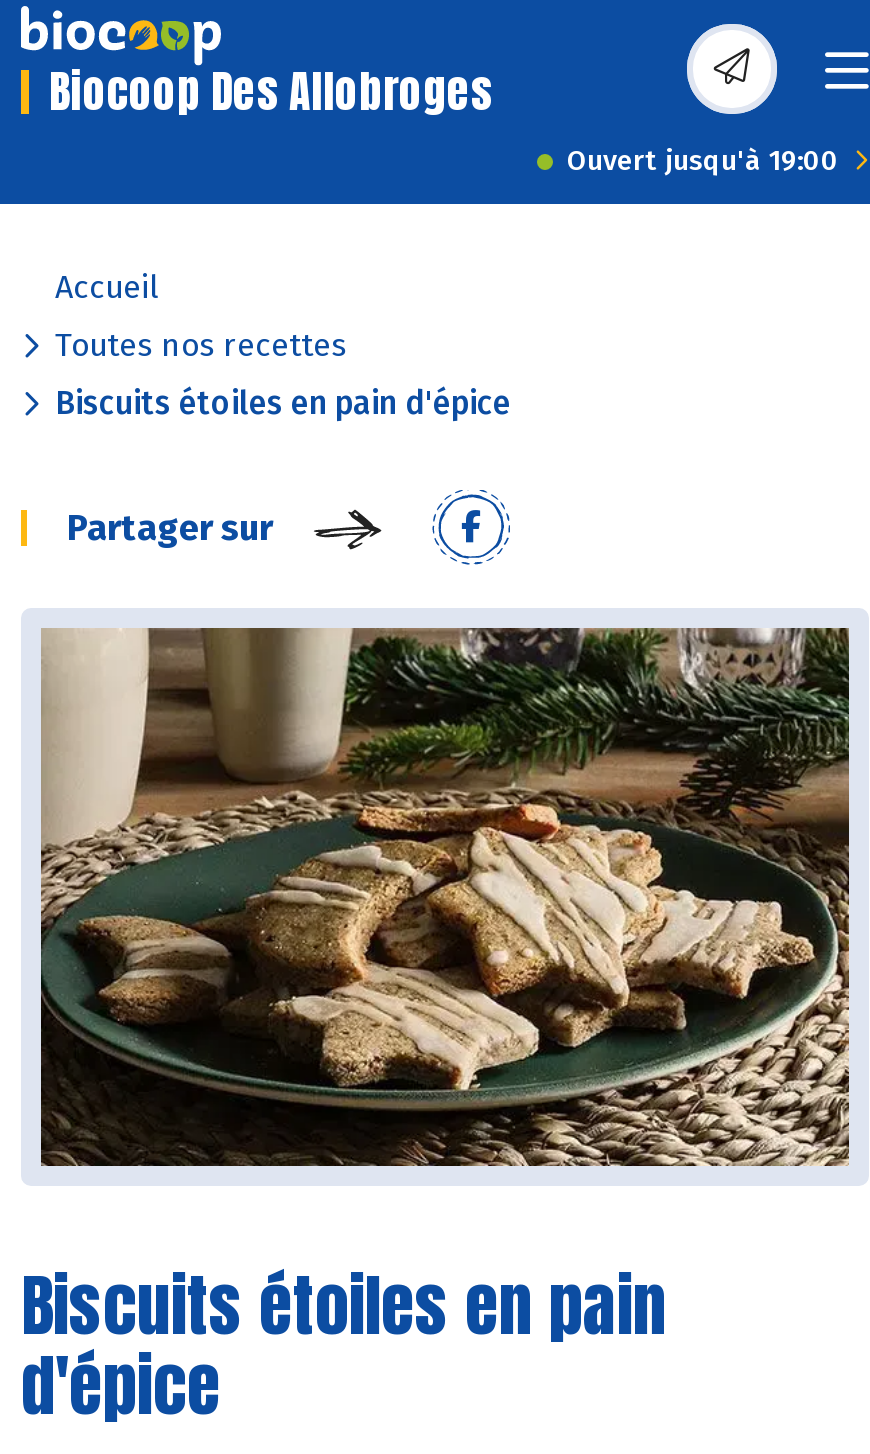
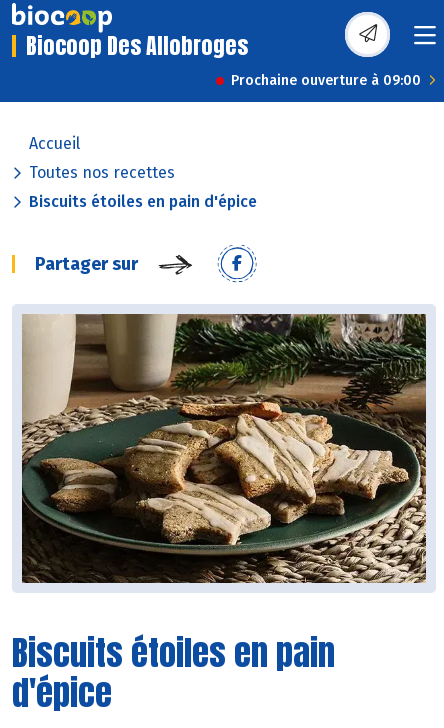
- Ouvert jusqu'à 19:00
+ Prochaine ouverture à 09:00
